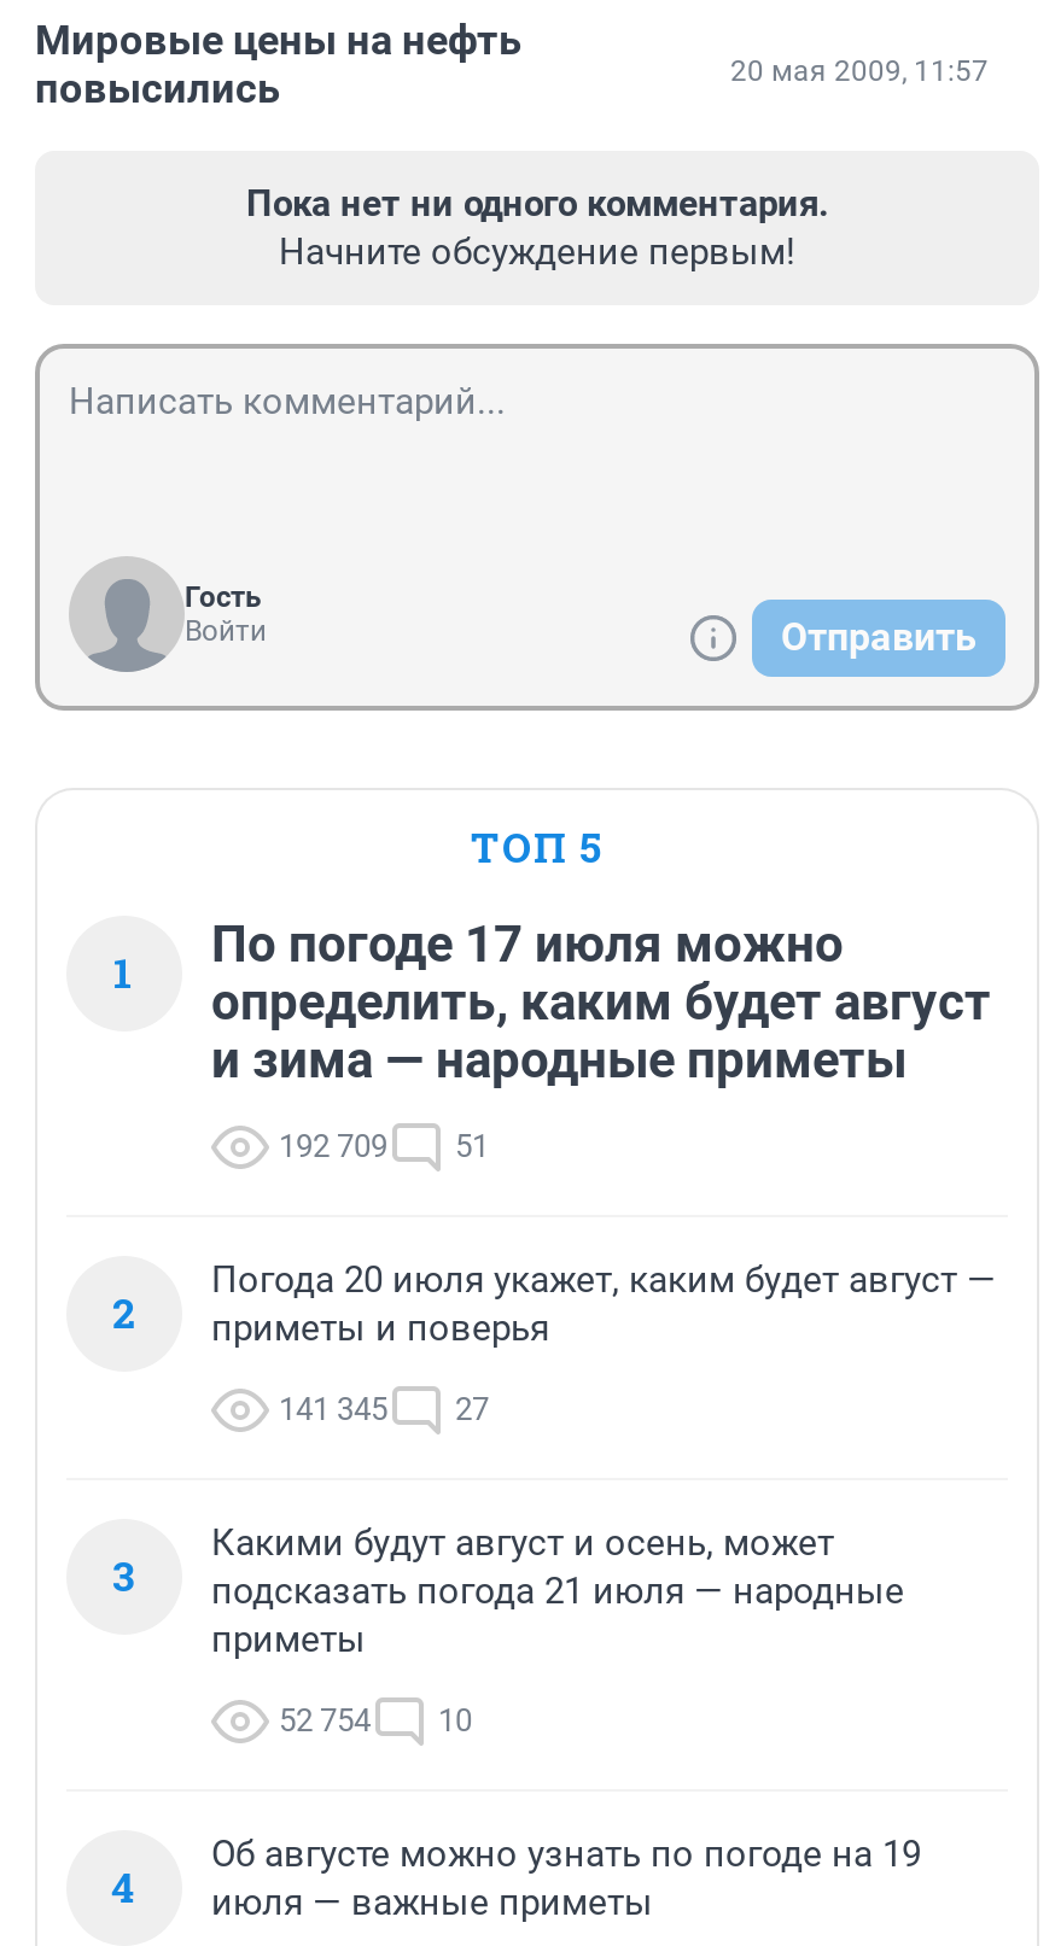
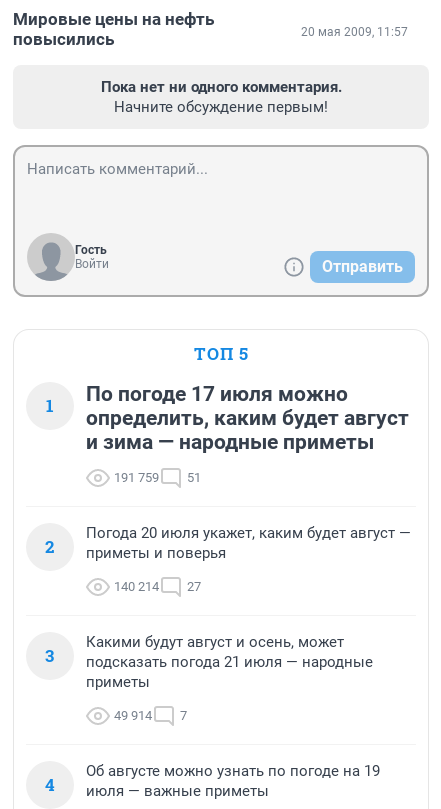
- 192 709 51
+ 191 759 51

- 141 345 27
+ 140 214 27

- 52 754
+ 49 914

- 10
+ 7
